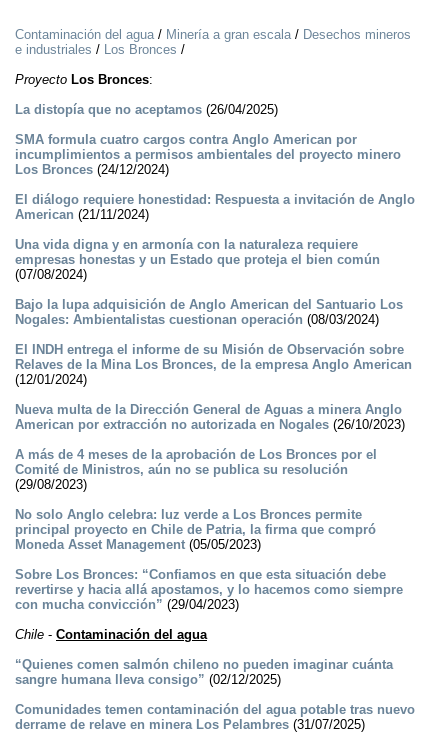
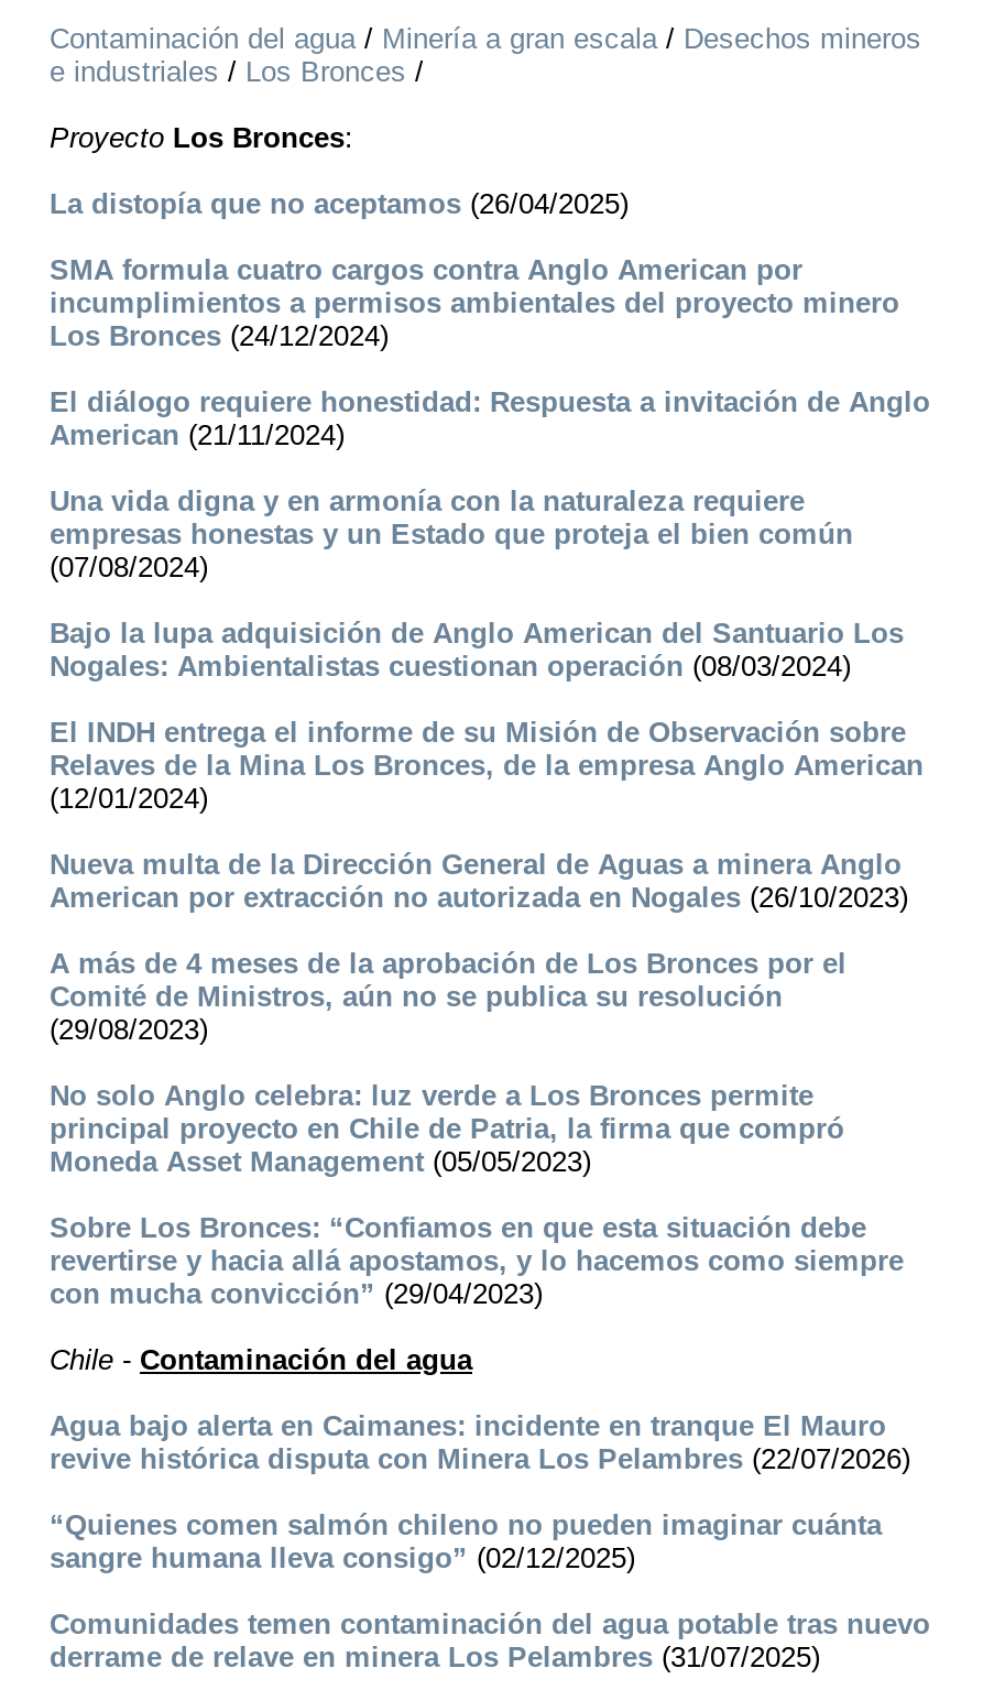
+ Agua bajo alerta en Caimanes: incidente en tranque El Mauro
+ revive histórica disputa con Minera Los Pelambres (22/07/2026)
